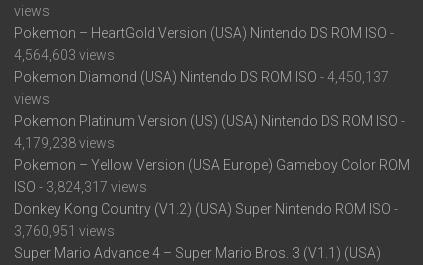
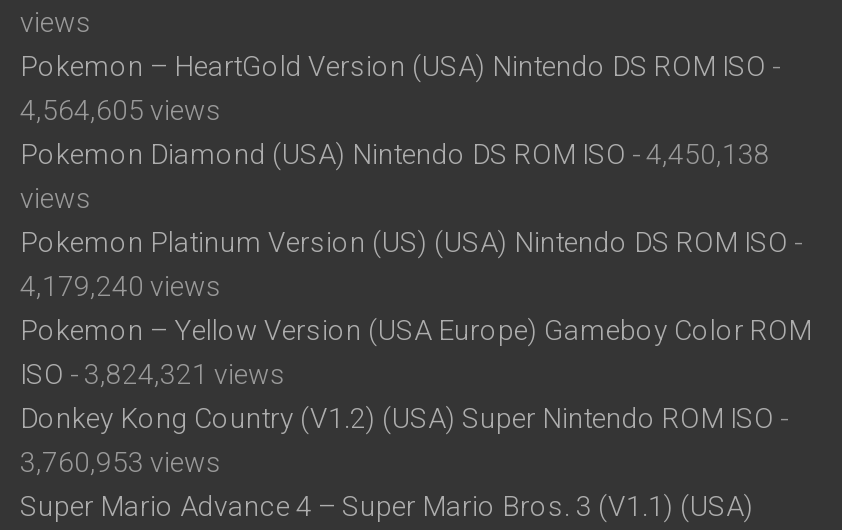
- 4,564,603 views
+ 4,564,605 views

- Pokemon Diamond (USA) Nintendo DS ROM ISO - 4,450,137
+ Pokemon Diamond (USA) Nintendo DS ROM ISO - 4,450,138

- 4,179,238 views
+ 4,179,240 views

- ISO - 3,824,317 views
+ ISO - 3,824,321 views

- 3,760,951 views
+ 3,760,953 views
